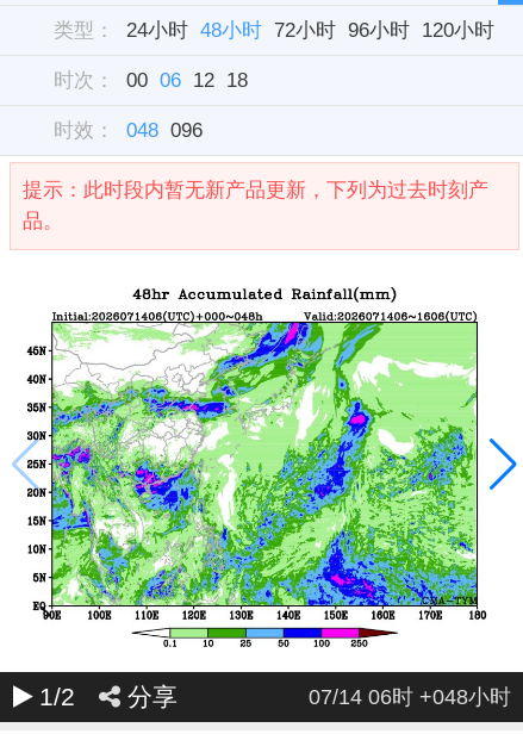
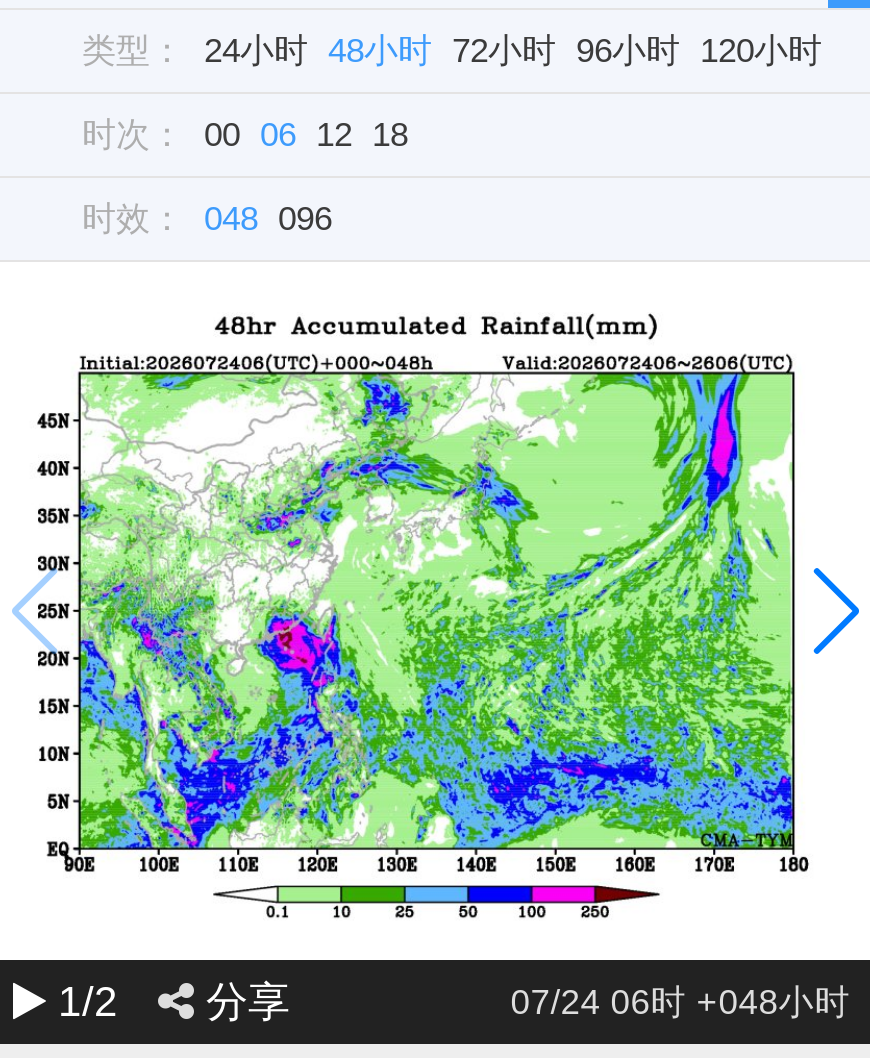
- 提示：此时段内暂无新产品更新，下列为过去时刻产
- 品。

- [image]
+ [image]

- 07/14 06时 +048小时
+ 07/24 06时 +048小时
